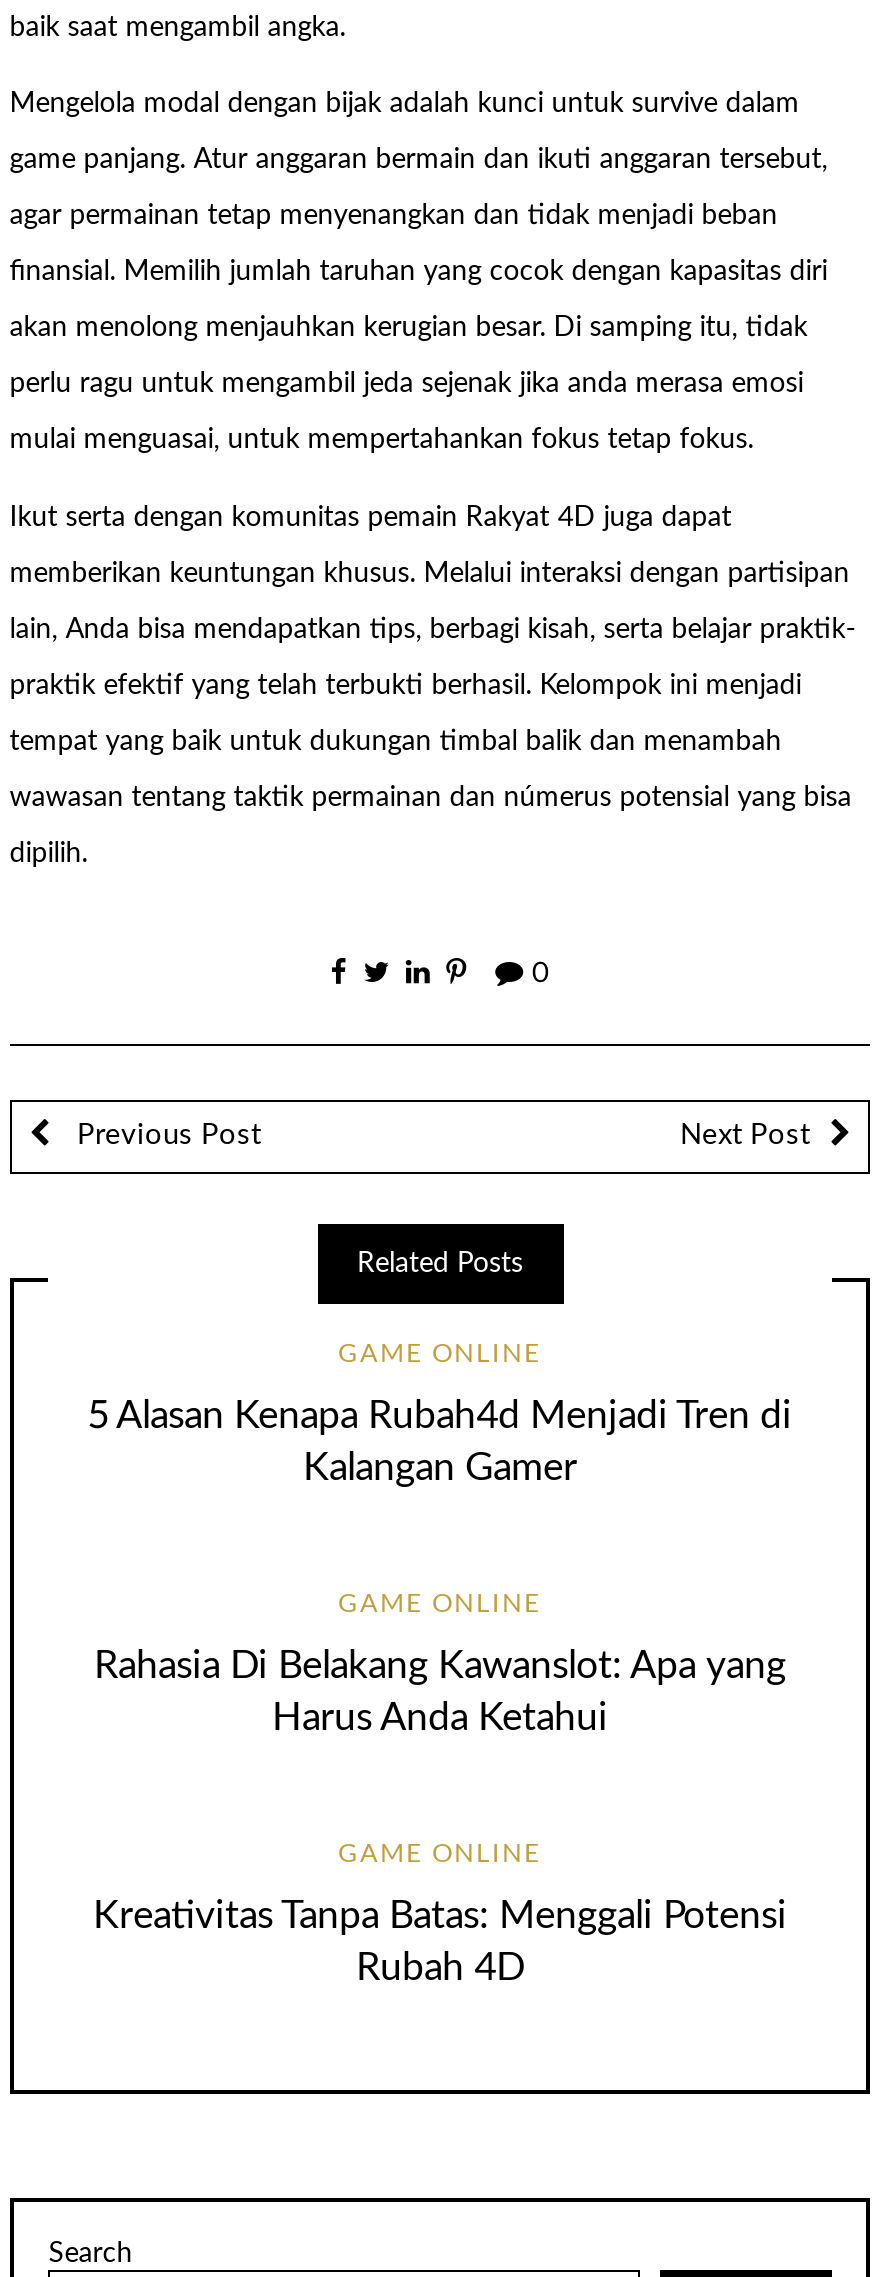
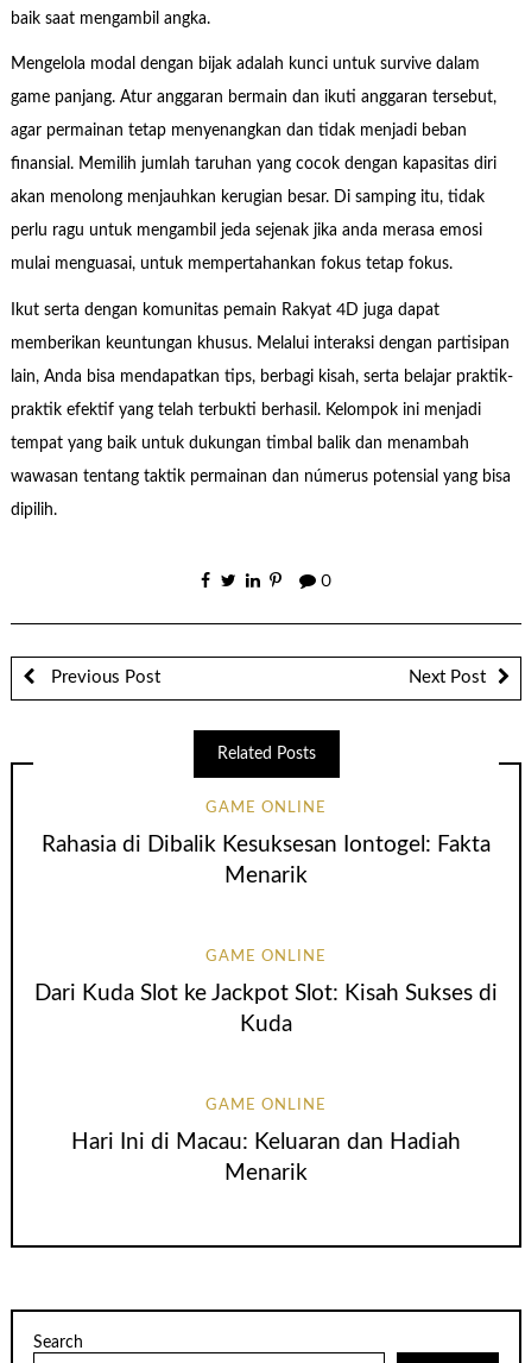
- 5 Alasan Kenapa Rubah4d Menjadi Tren di
- Kalangan Gamer
+ Rahasia di Dibalik Kesuksesan Iontogel: Fakta
+ Menarik

- Rahasia Di Belakang Kawanslot: Apa yang
- Harus Anda Ketahui
+ Dari Kuda Slot ke Jackpot Slot: Kisah Sukses di
+ Kuda

- Kreativitas Tanpa Batas: Menggali Potensi
- Rubah 4D
+ Hari Ini di Macau: Keluaran dan Hadiah
+ Menarik
